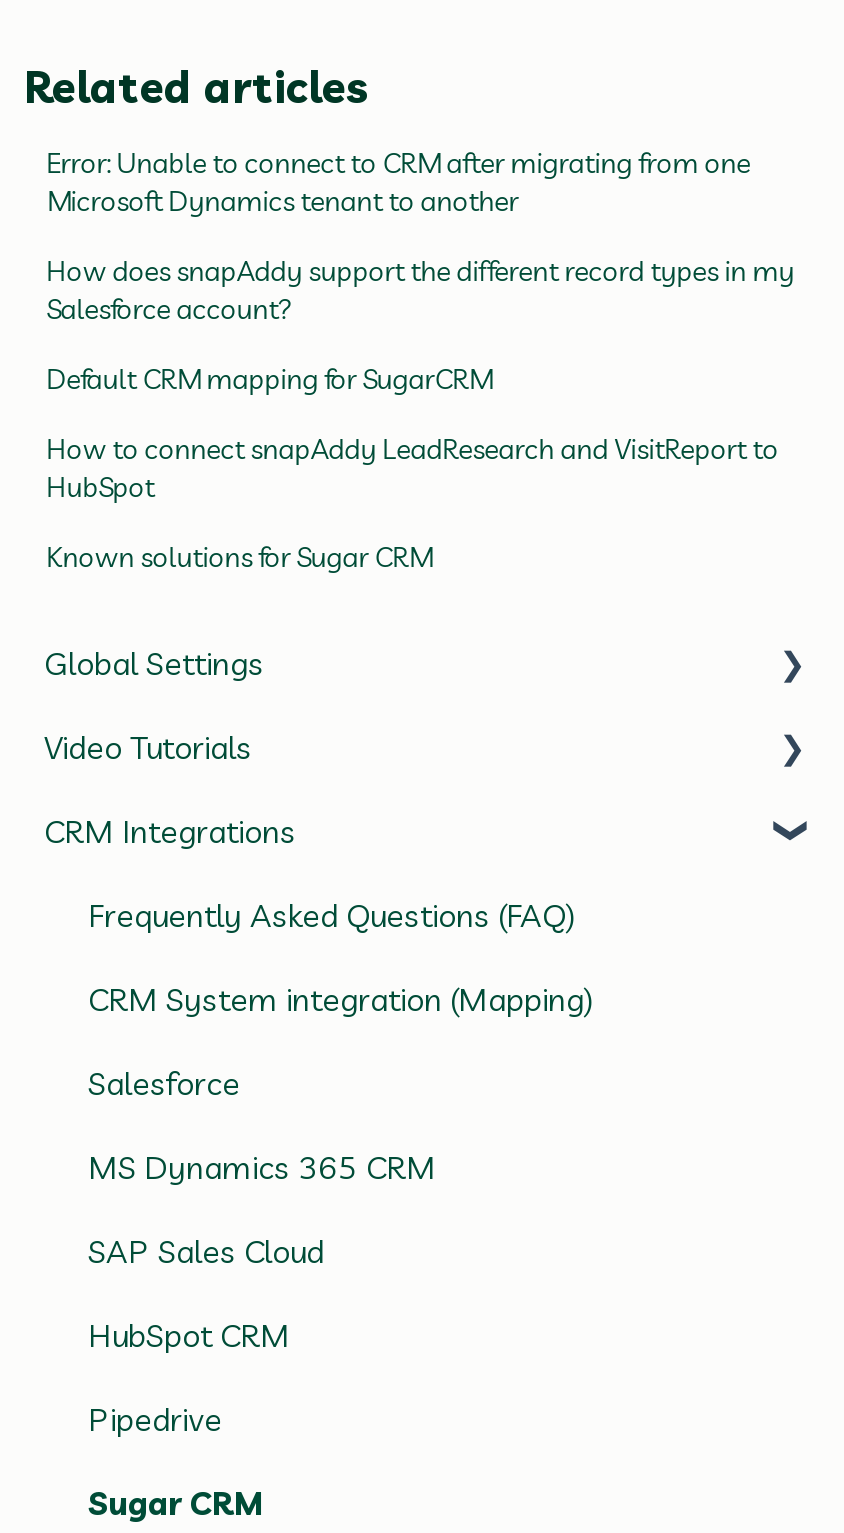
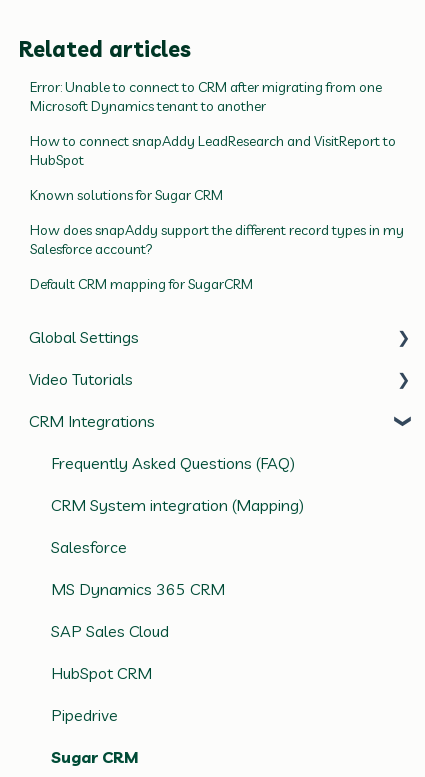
moved down: How does snapAddy support the different record types in my | Salesforce account? | Default CRM mapping for SugarCRM

moved up: How to connect snapAddy LeadResearch and VisitReport to | HubSpot | Known solutions for Sugar CRM
